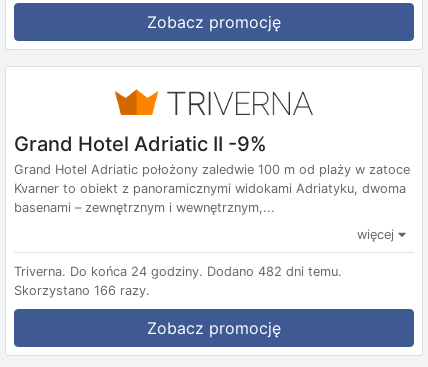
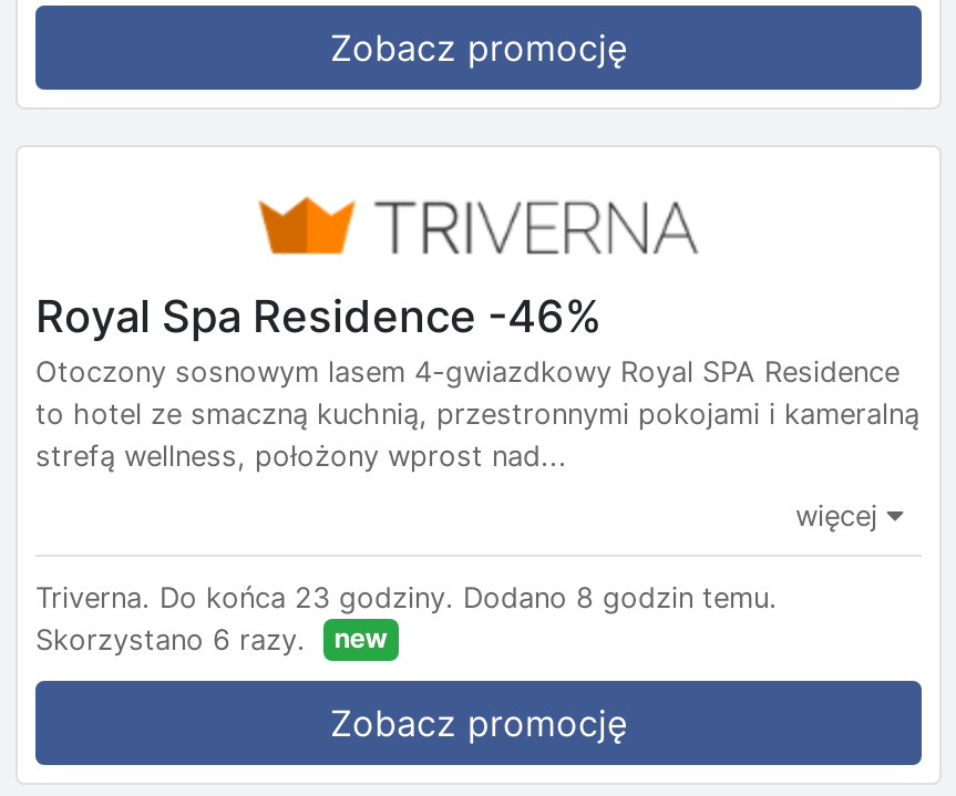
- Grand Hotel Adriatic II -9%
- Grand Hotel Adriatic położony zaledwie 100 m od plaży w zatoce
- Kvarner to obiekt z panoramicznymi widokami Adriatyku, dwoma
- basenami – zewnętrznym i wewnętrznym,...
+ Royal Spa Residence -46%
+ Otoczony sosnowym lasem 4-gwiazdkowy Royal SPA Residence
+ to hotel ze smaczną kuchnią, przestronnymi pokojami i kameralną
+ strefą wellness, położony wprost nad...

- Triverna. Do końca 24 godziny. Dodano 482 dni temu.
- Skorzystano 166 razy.
+ Triverna. Do końca 23 godziny. Dodano 8 godzin temu.
+ Skorzystano 6 razy.
+ new
